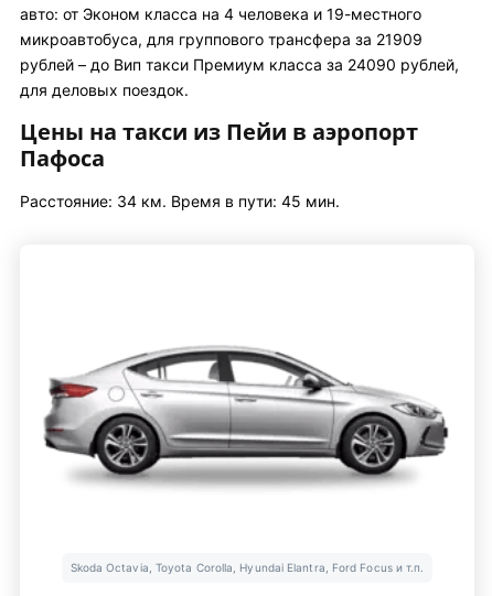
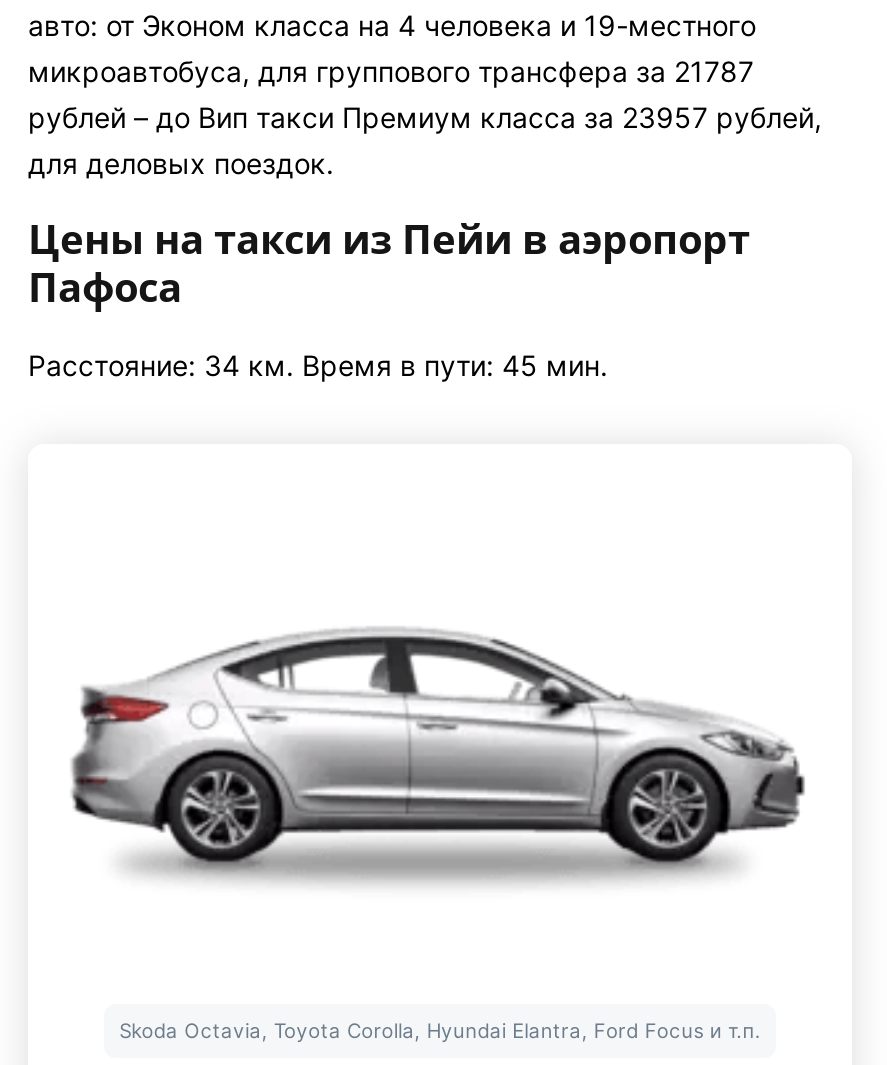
- микроавтобуса, для группового трансфера за 21909
+ микроавтобуса, для группового трансфера за 21787

- рублей – до Вип такси Премиум класса за 24090 рублей,
+ рублей – до Вип такси Премиум класса за 23957 рублей,
